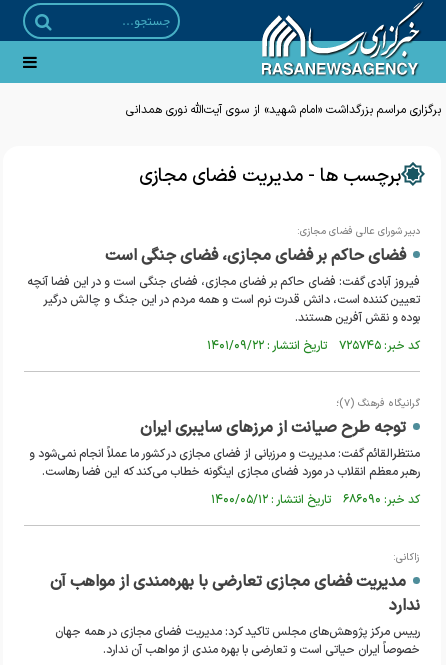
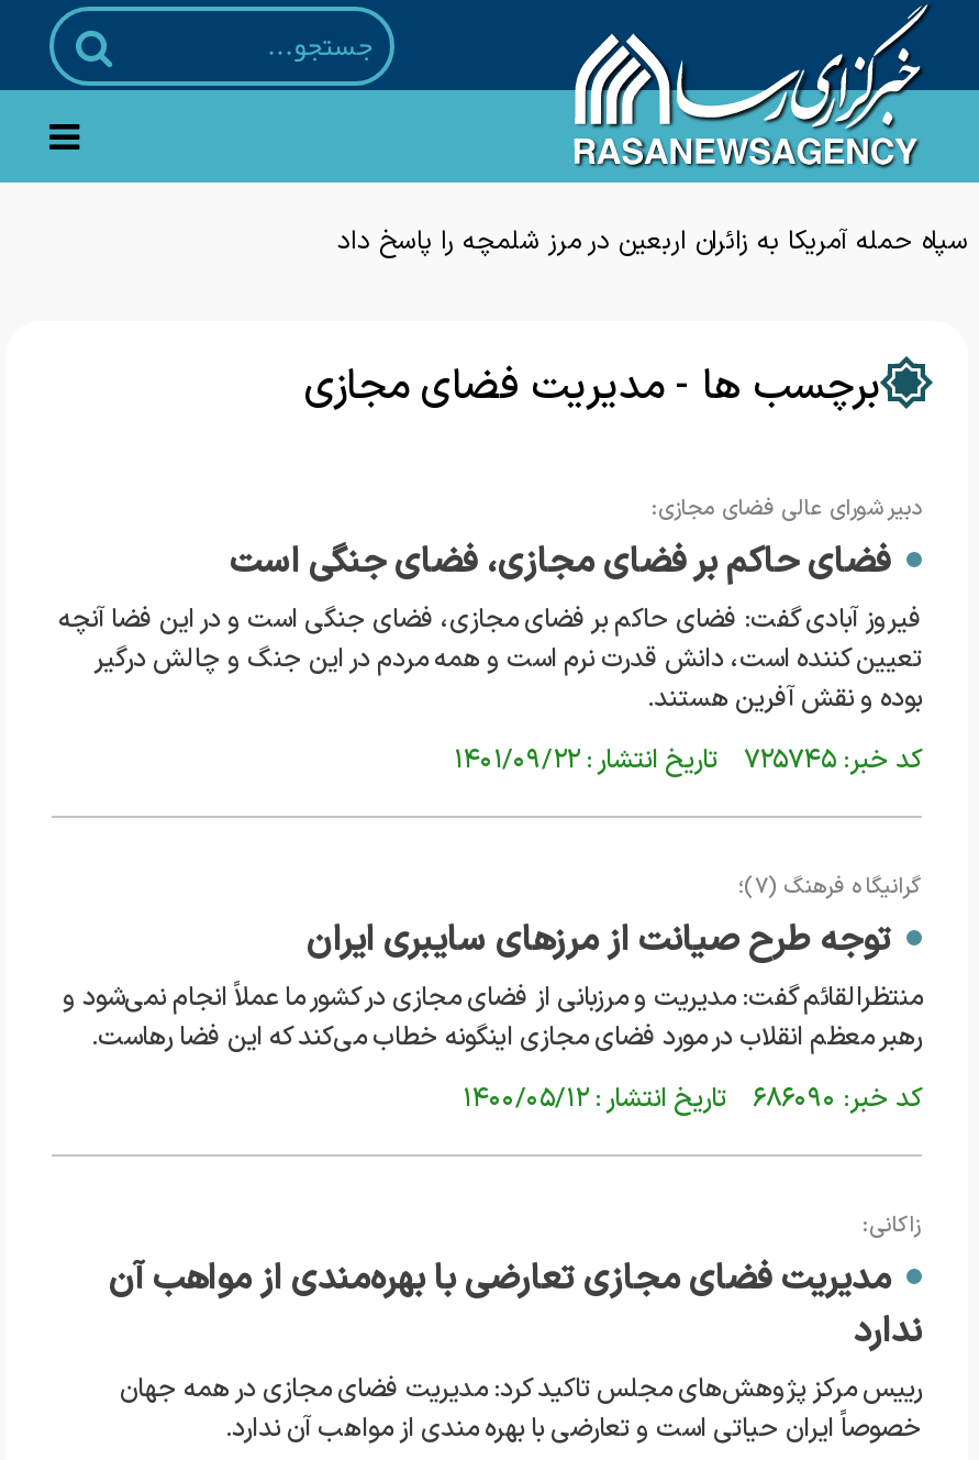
- برگزاری مراسم بزرگداشت «امام شهید» از سوی آیت‌الله نوری همدانی
